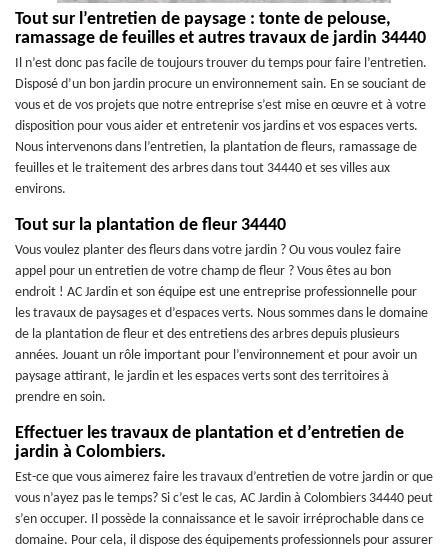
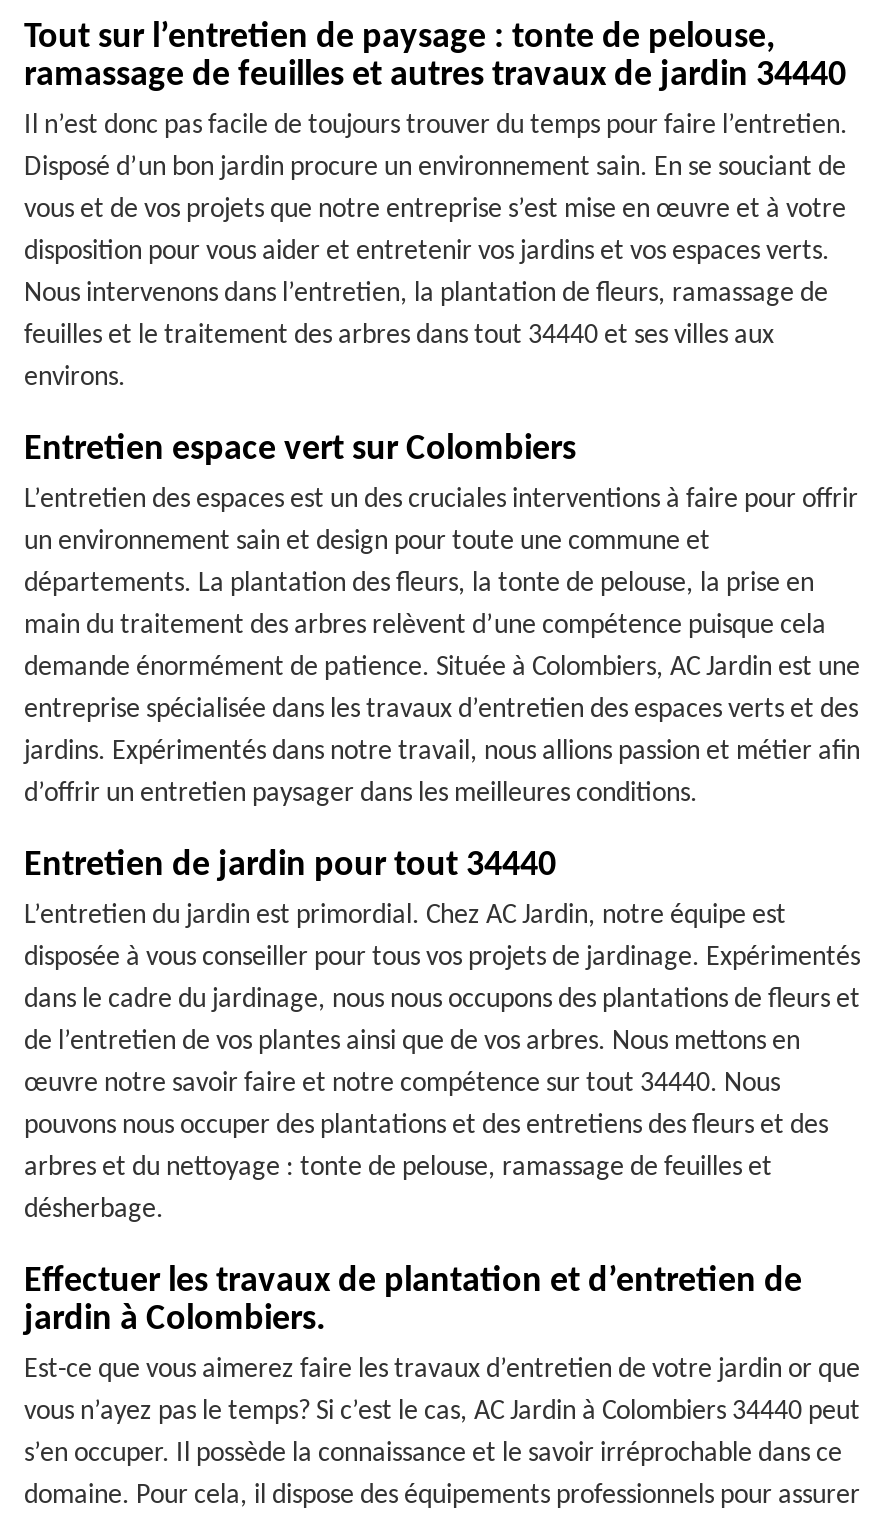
- Tout sur la plantation de fleur 34440
- Vous voulez planter des fleurs dans votre jardin ? Ou vous voulez faire
- appel pour un entretien de votre champ de fleur ? Vous êtes au bon
- endroit ! AC Jardin et son équipe est une entreprise professionnelle pour
- les travaux de paysages et d’espaces verts. Nous sommes dans le domaine
- de la plantation de fleur et des entretiens des arbres depuis plusieurs
- années. Jouant un rôle important pour l’environnement et pour avoir un
- paysage attirant, le jardin et les espaces verts sont des territoires à
- prendre en soin.
+ Entretien espace vert sur Colombiers
+ L’entretien des espaces est un des cruciales interventions à faire pour offrir
+ un environnement sain et design pour toute une commune et
+ départements. La plantation des fleurs, la tonte de pelouse, la prise en
+ main du traitement des arbres relèvent d’une compétence puisque cela
+ demande énormément de patience. Située à Colombiers, AC Jardin est une
+ entreprise spécialisée dans les travaux d’entretien des espaces verts et des
+ jardins. Expérimentés dans notre travail, nous allions passion et métier afin
+ d’offrir un entretien paysager dans les meilleures conditions.
+ Entretien de jardin pour tout 34440
+ L’entretien du jardin est primordial. Chez AC Jardin, notre équipe est
+ disposée à vous conseiller pour tous vos projets de jardinage. Expérimentés
+ dans le cadre du jardinage, nous nous occupons des plantations de fleurs et
+ de l’entretien de vos plantes ainsi que de vos arbres. Nous mettons en
+ œuvre notre savoir faire et notre compétence sur tout 34440. Nous
+ pouvons nous occuper des plantations et des entretiens des fleurs et des
+ arbres et du nettoyage : tonte de pelouse, ramassage de feuilles et
+ désherbage.
